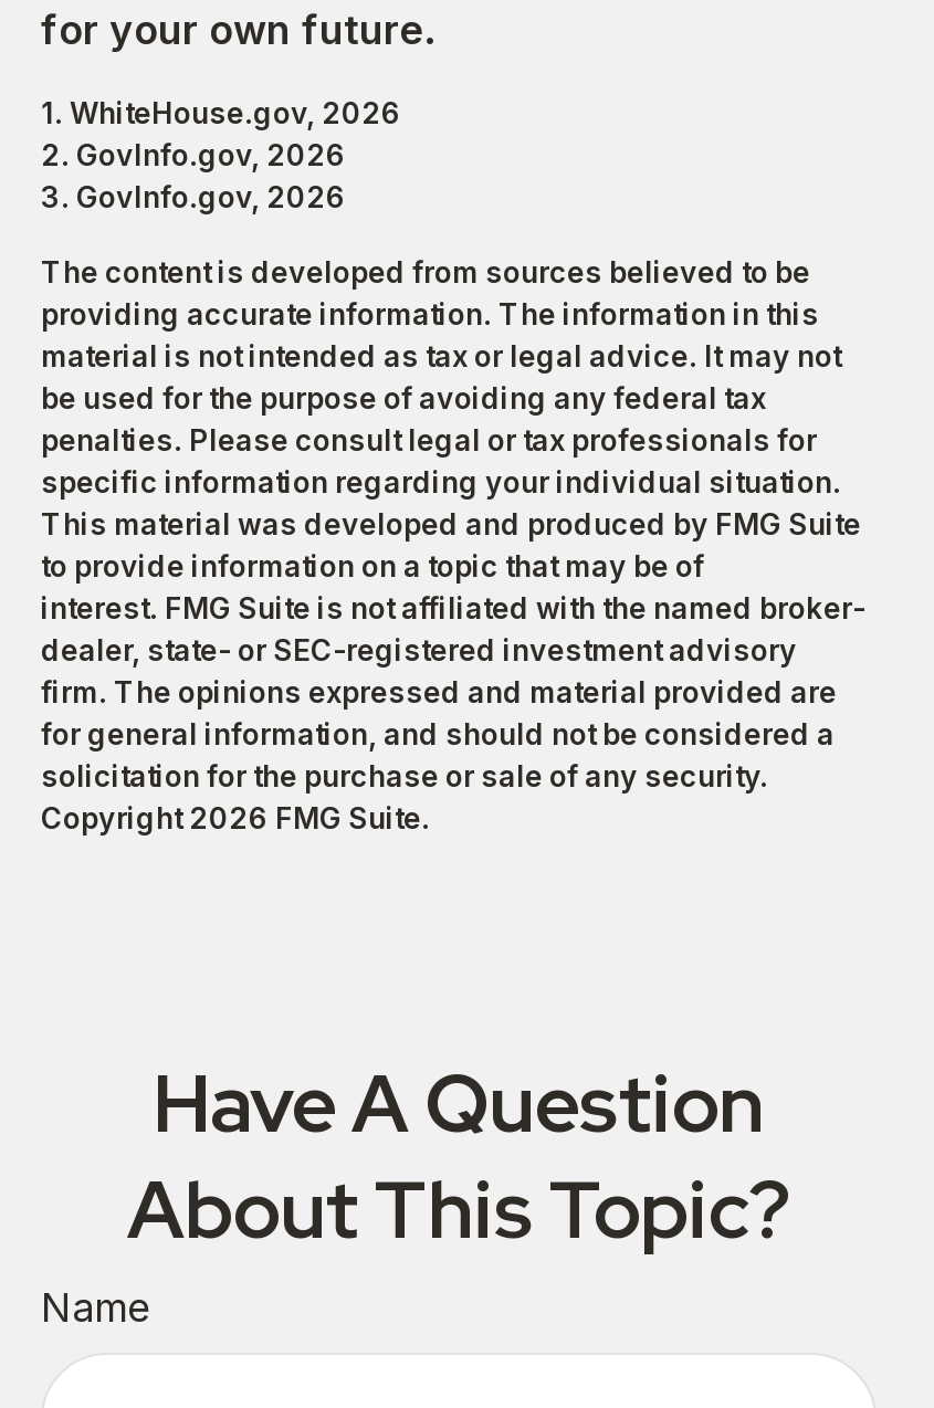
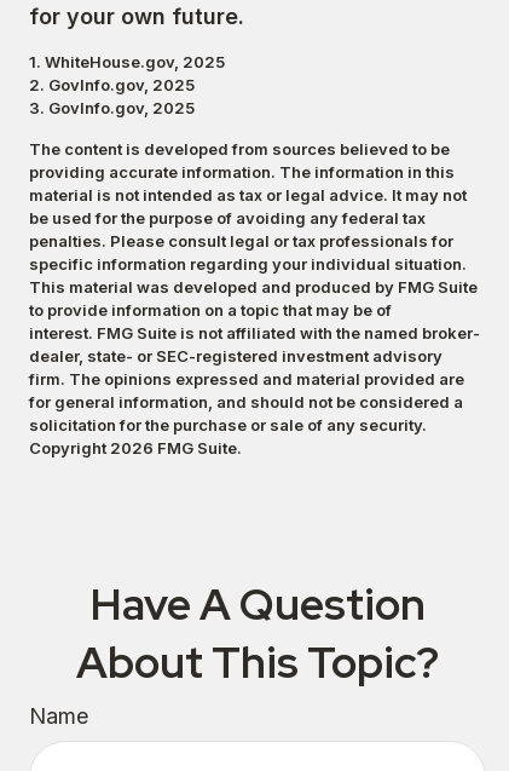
- 1. WhiteHouse.gov, 2026
+ 1. WhiteHouse.gov, 2025

- 2. GovInfo.gov, 2026
+ 2. GovInfo.gov, 2025

- 3. GovInfo.gov, 2026
+ 3. GovInfo.gov, 2025
